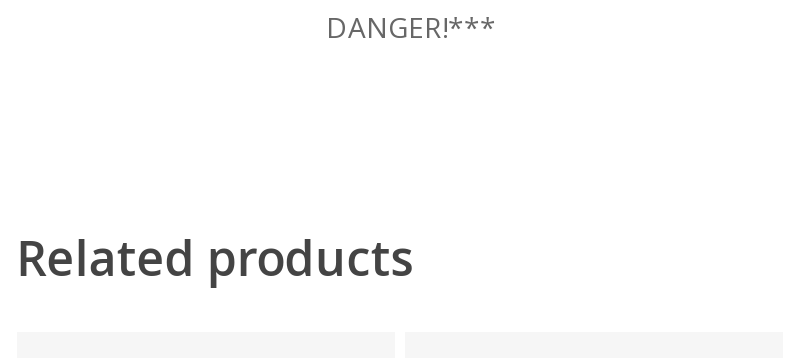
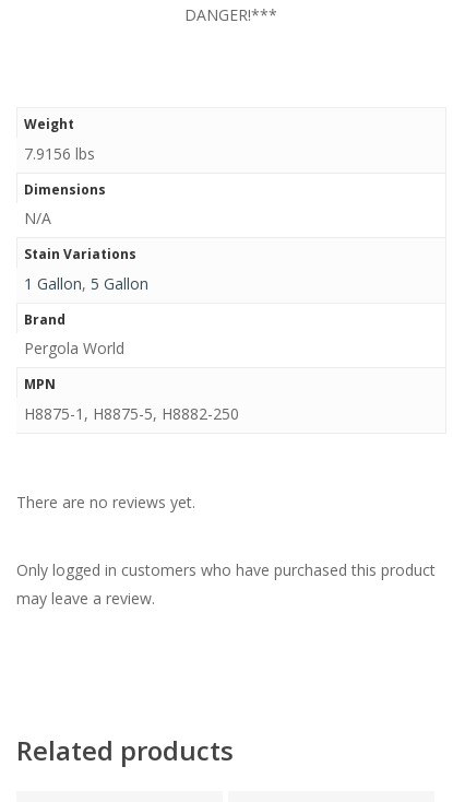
+ There are no reviews yet.
+ Only logged in customers who have purchased this product
+ may leave a review.

+ Weight
+ 7.9156 lbs
+ Dimensions
+ N/A
+ Stain Variations
+ 1 Gallon, 5 Gallon
+ Brand
+ Pergola World
+ MPN
+ H8875-1, H8875-5, H8882-250
